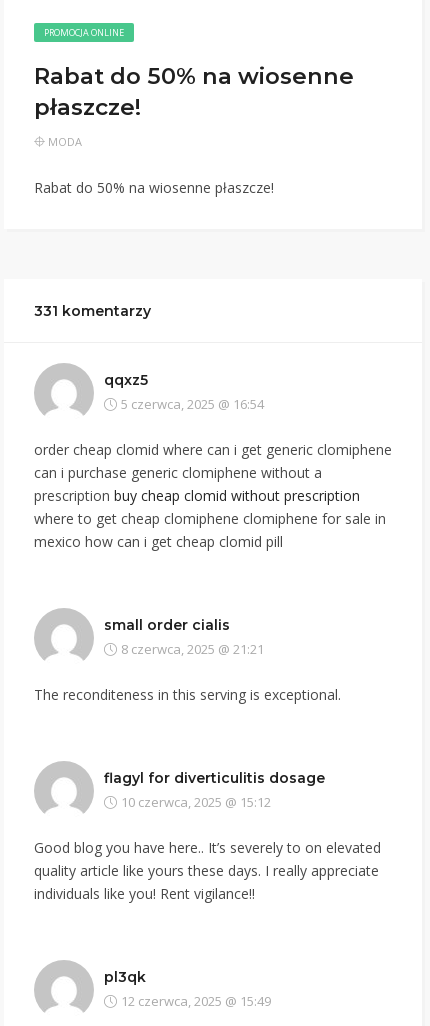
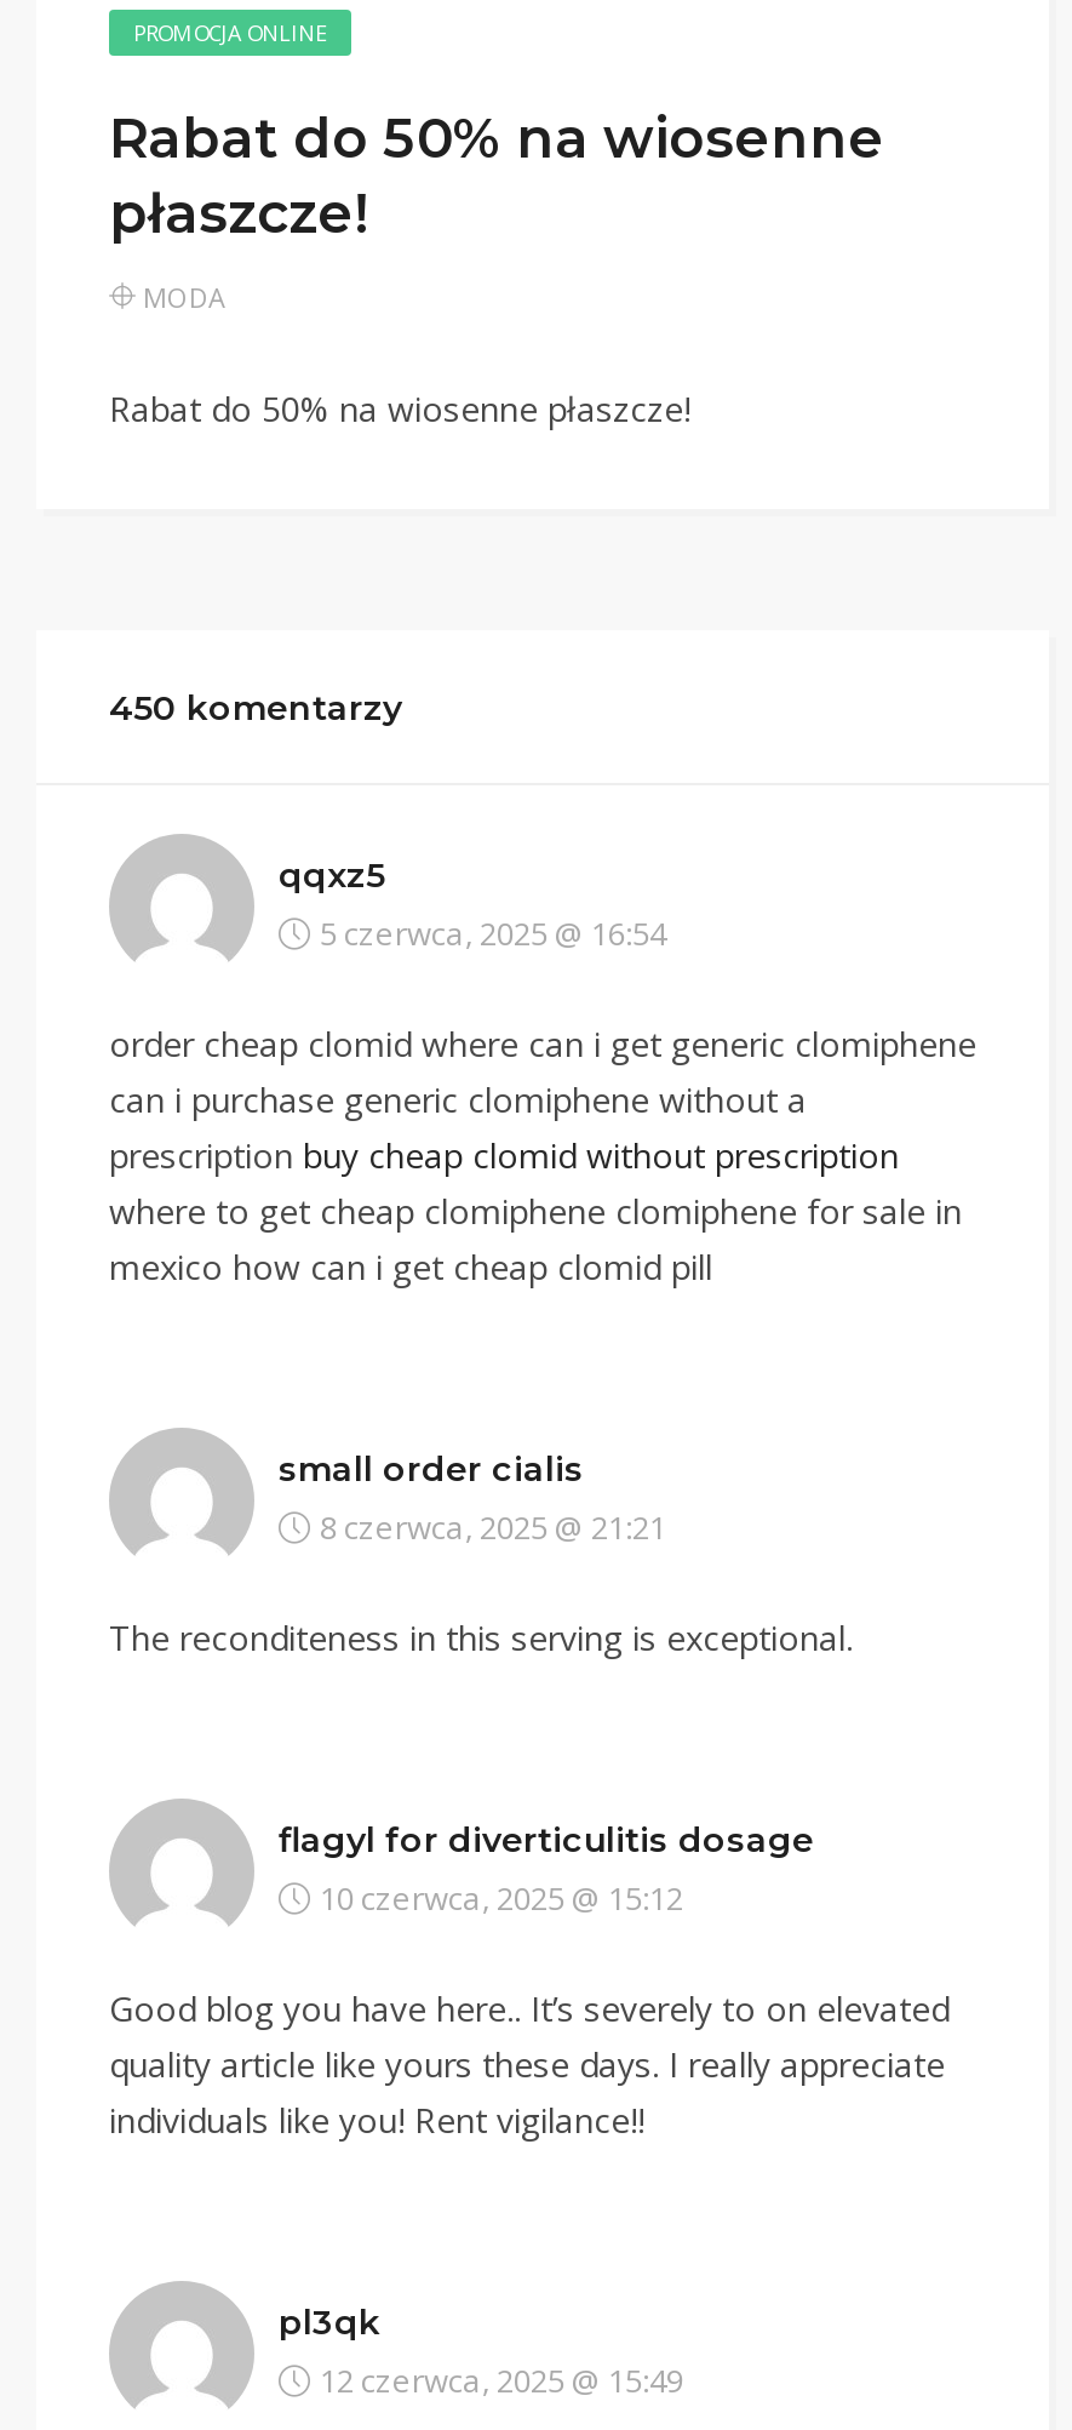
- 331 komentarzy
+ 450 komentarzy
